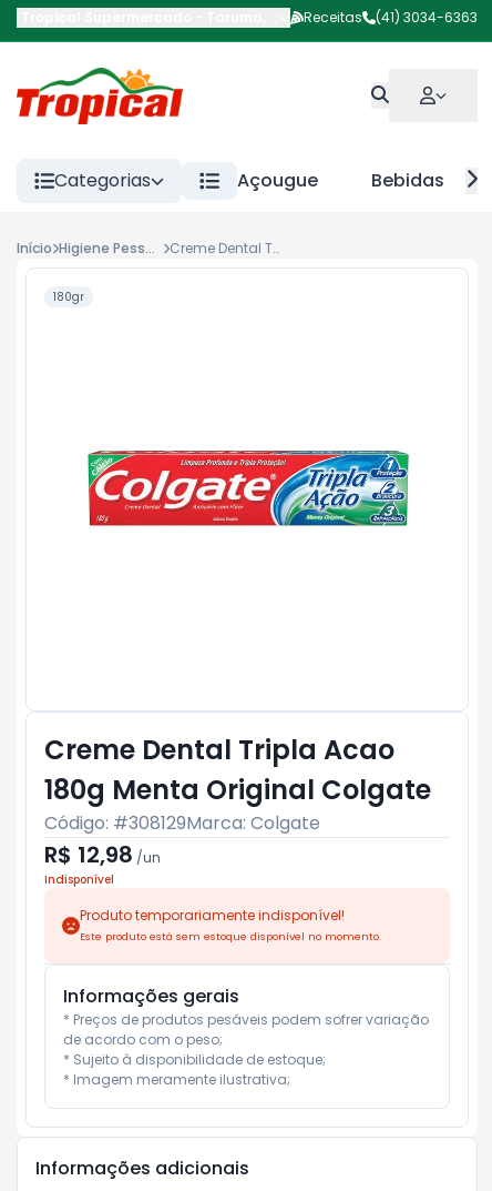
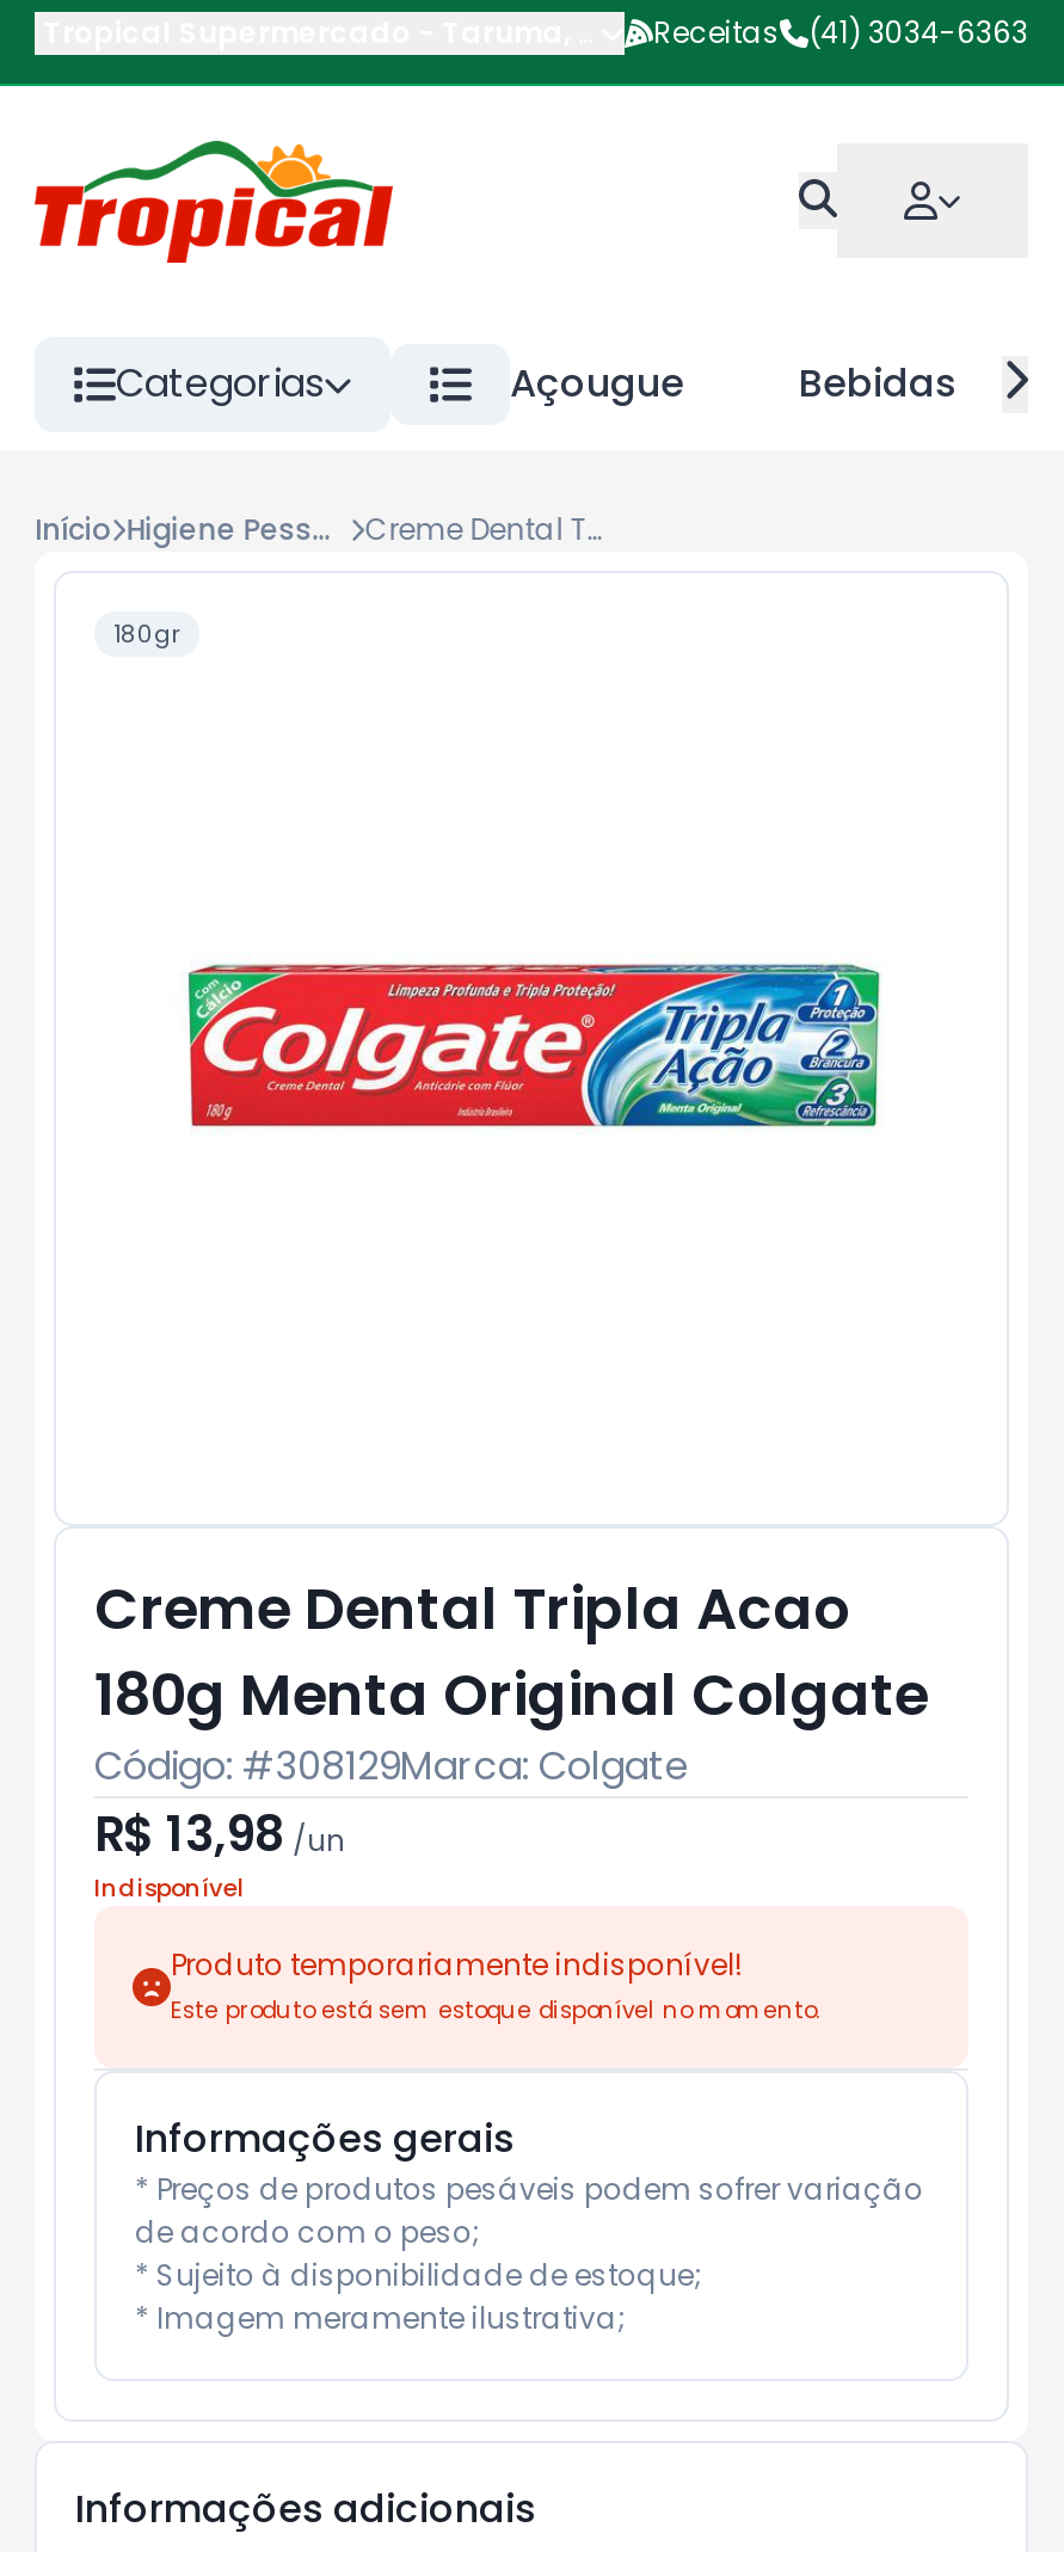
- R$ 12,98 / un
+ R$ 13,98 / un
